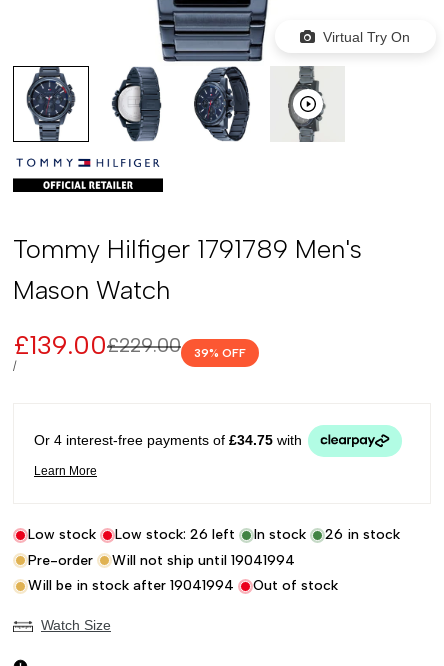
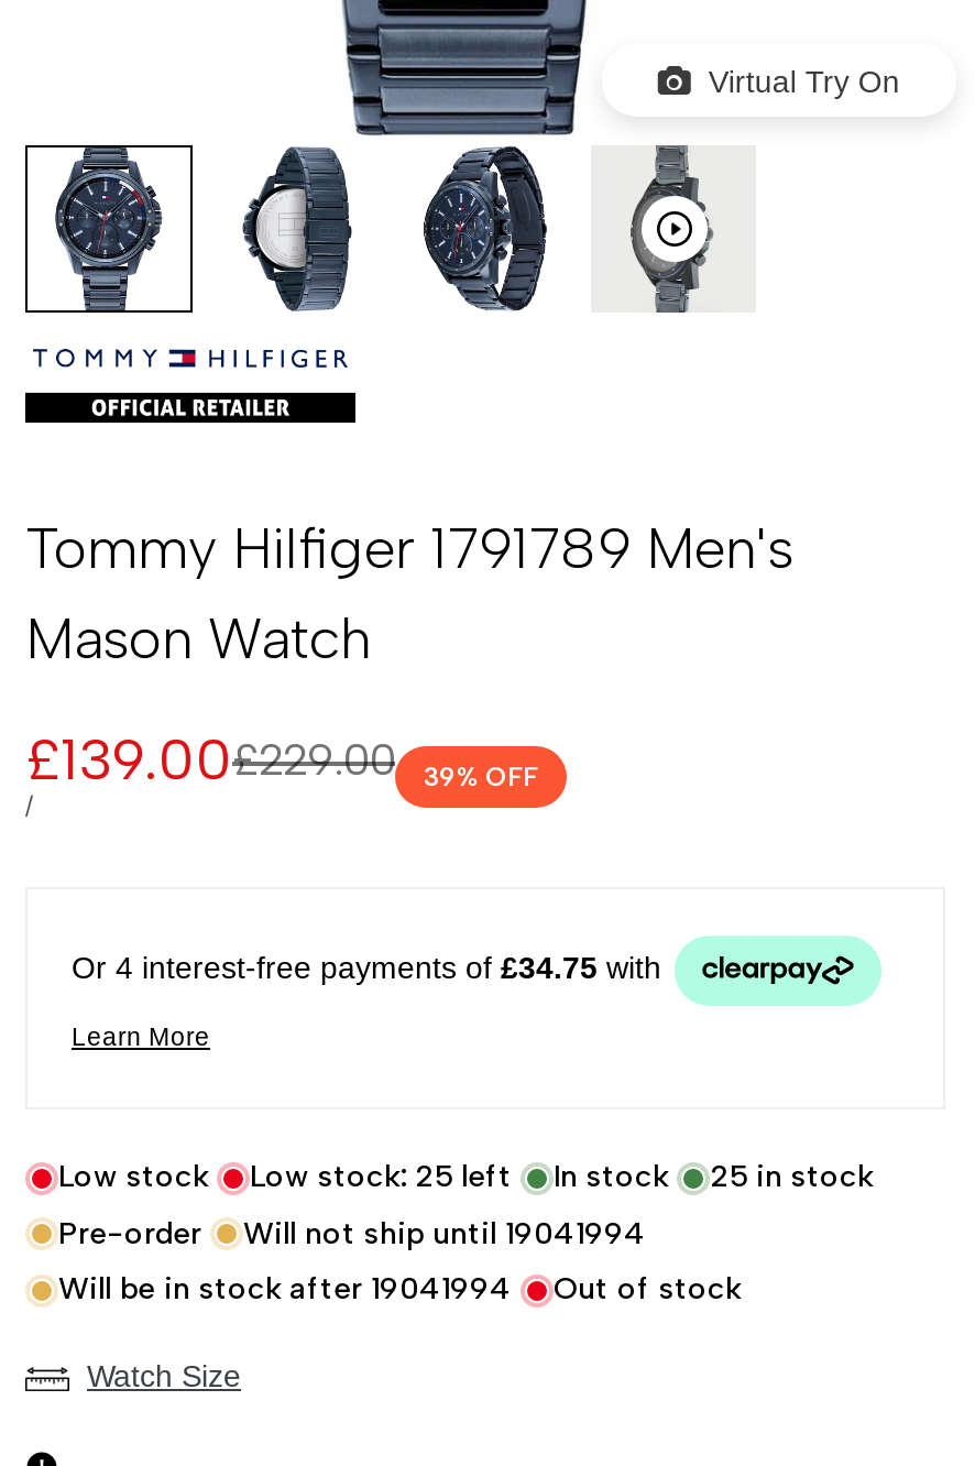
- Low stock: 26 left
+ Low stock: 25 left

- 26 in stock
+ 25 in stock
